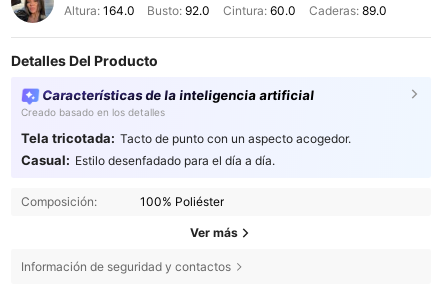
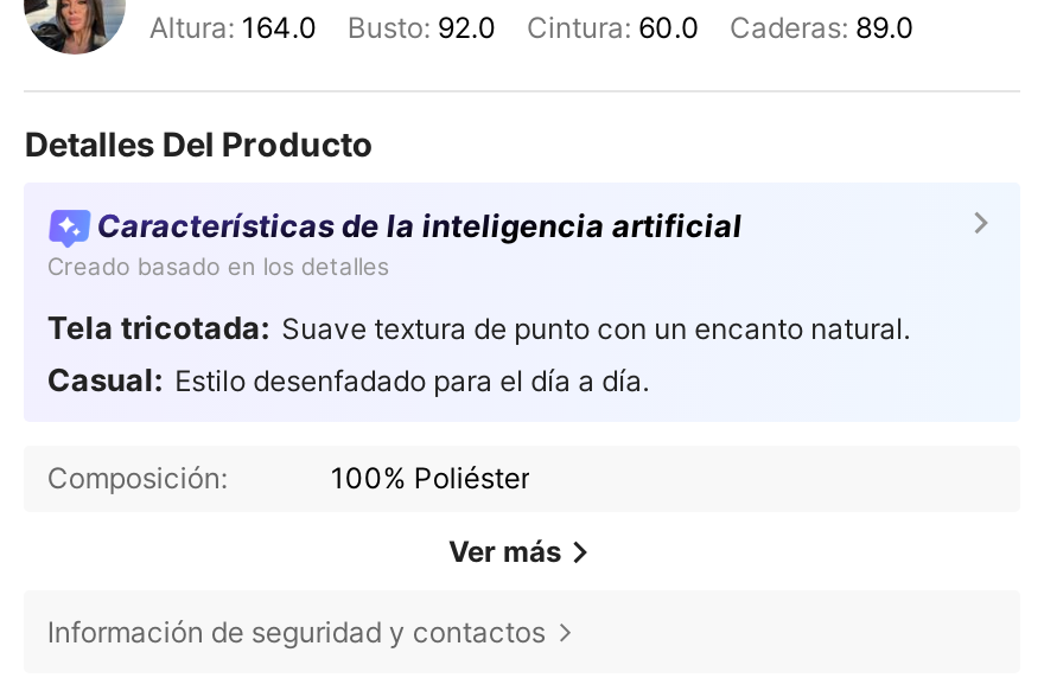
- Tela tricotada: Tacto de punto con un aspecto acogedor.
+ Tela tricotada: Suave textura de punto con un encanto natural.
